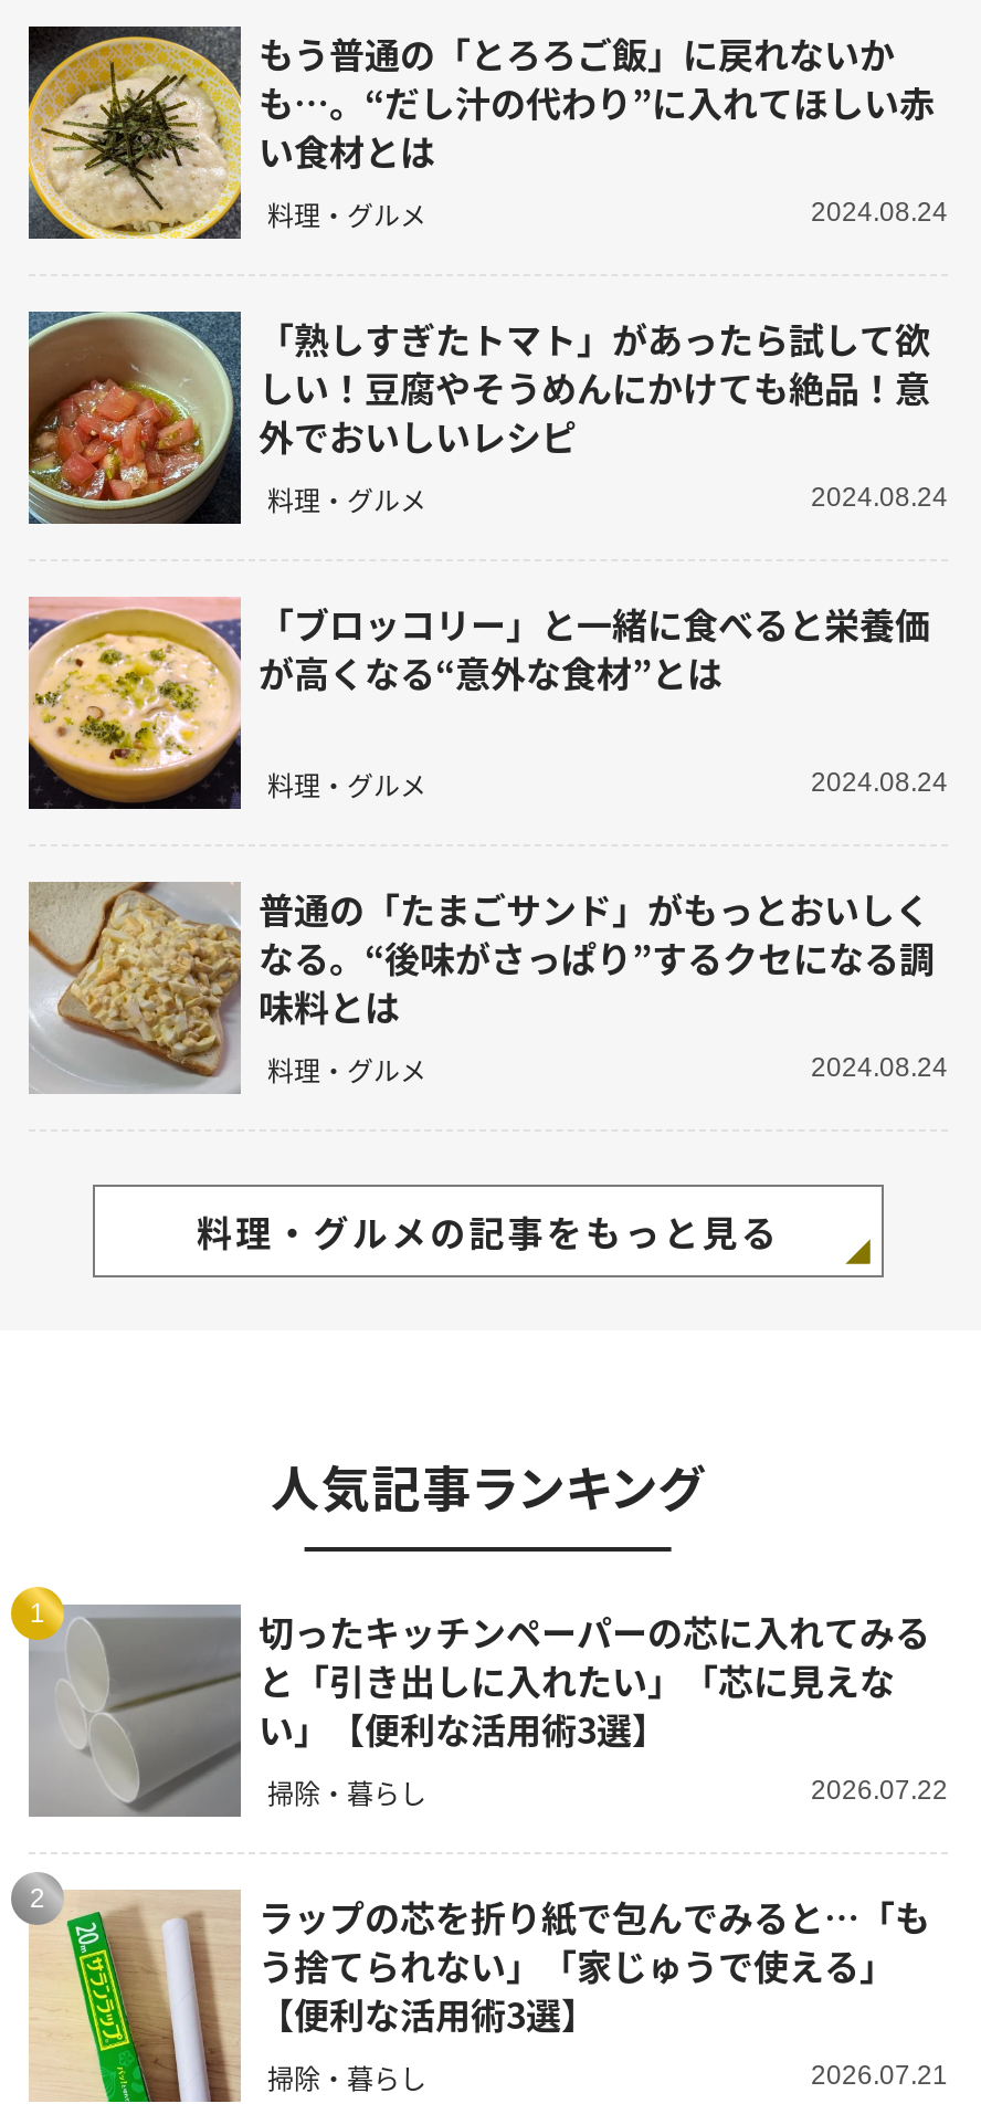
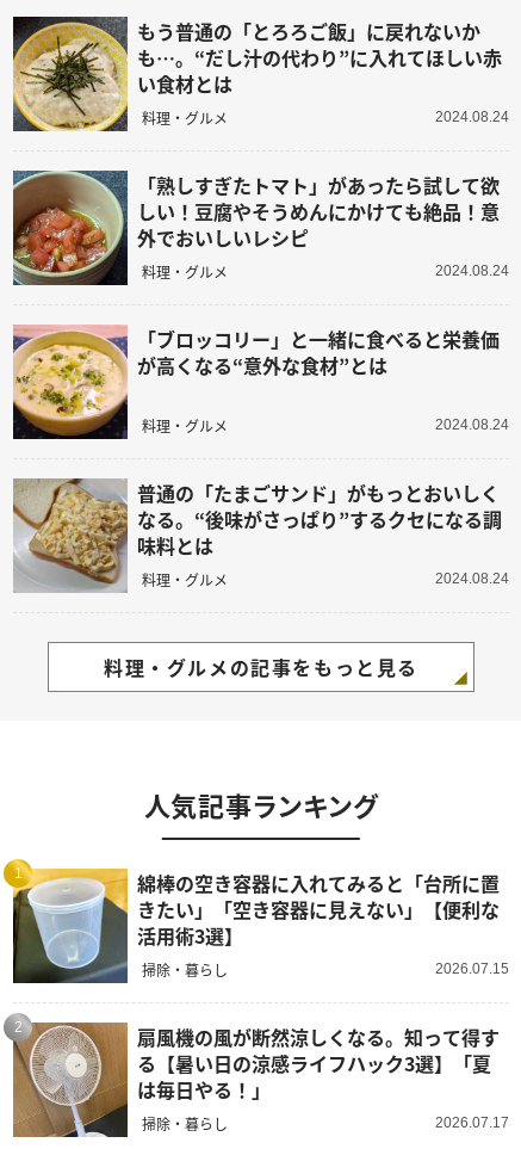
- [image]
- 切ったキッチンペーパーの芯に入れてみる
- と「引き出しに入れたい」「芯に見えな
- い」【便利な活用術3選】
+ [image]
+ 綿棒の空き容器に入れてみると「台所に置
+ きたい」「空き容器に見えない」【便利な
+ 活用術3選】

- 2026.07.22
+ 2026.07.15

- [image]
- ラップの芯を折り紙で包んでみると…「も
- う捨てられない」「家じゅうで使える」
- 【便利な活用術3選】
+ [image]
+ 扇風機の風が断然涼しくなる。知って得す
+ る【暑い日の涼感ライフハック3選】「夏
+ は毎日やる！」

- 2026.07.21
+ 2026.07.17
